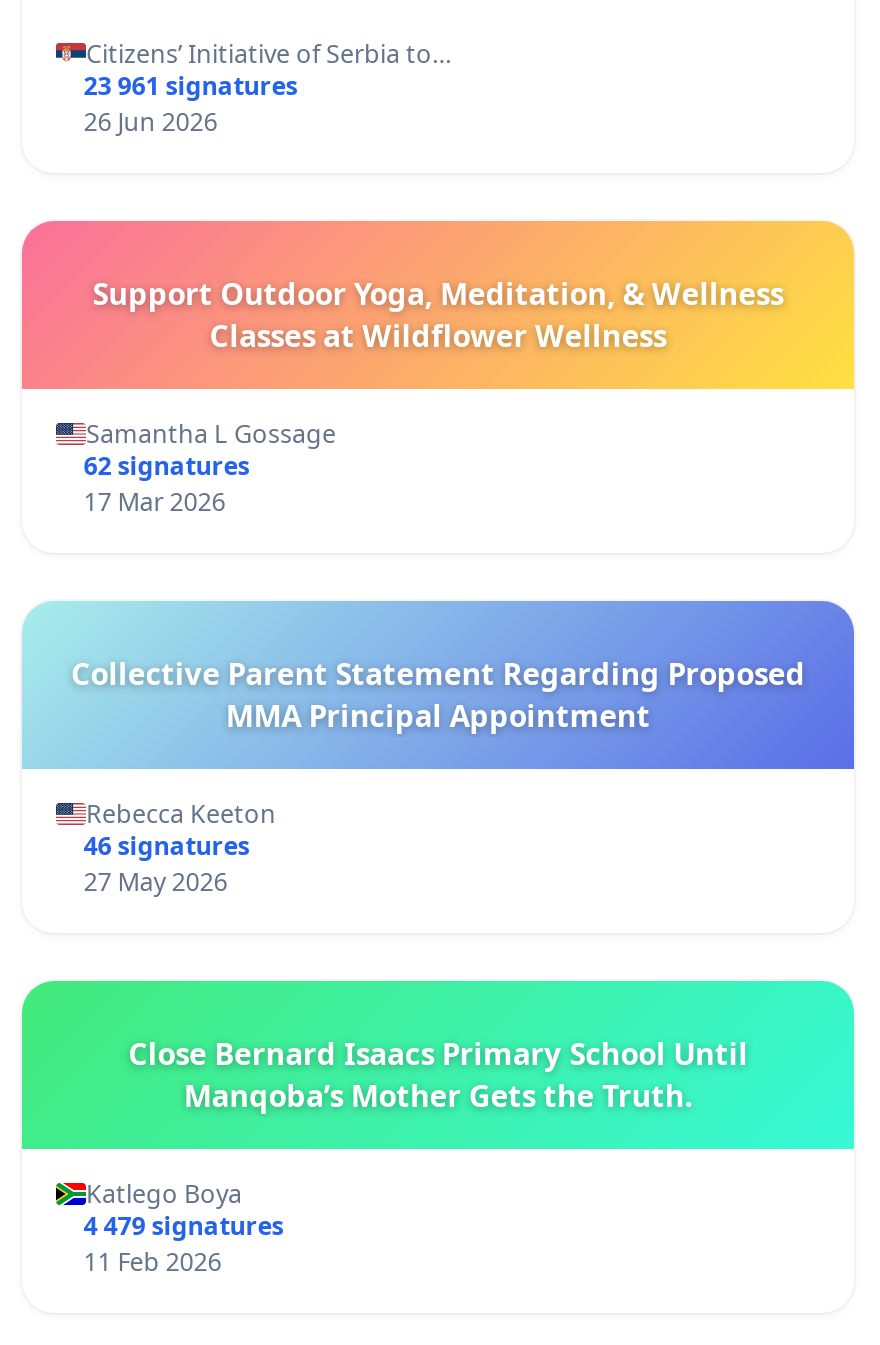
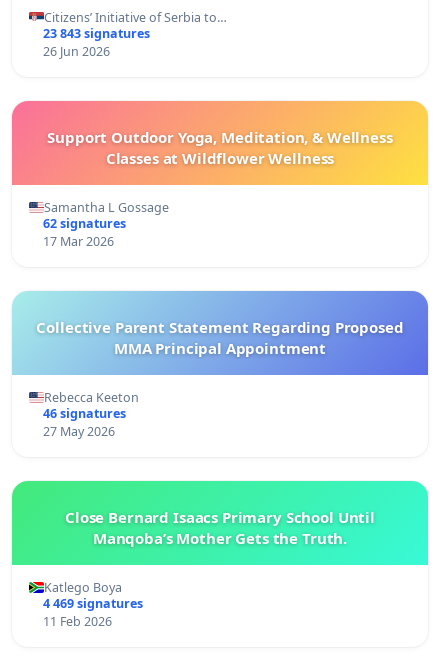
- 23 961 signatures
+ 23 843 signatures

- 4 479 signatures
+ 4 469 signatures
